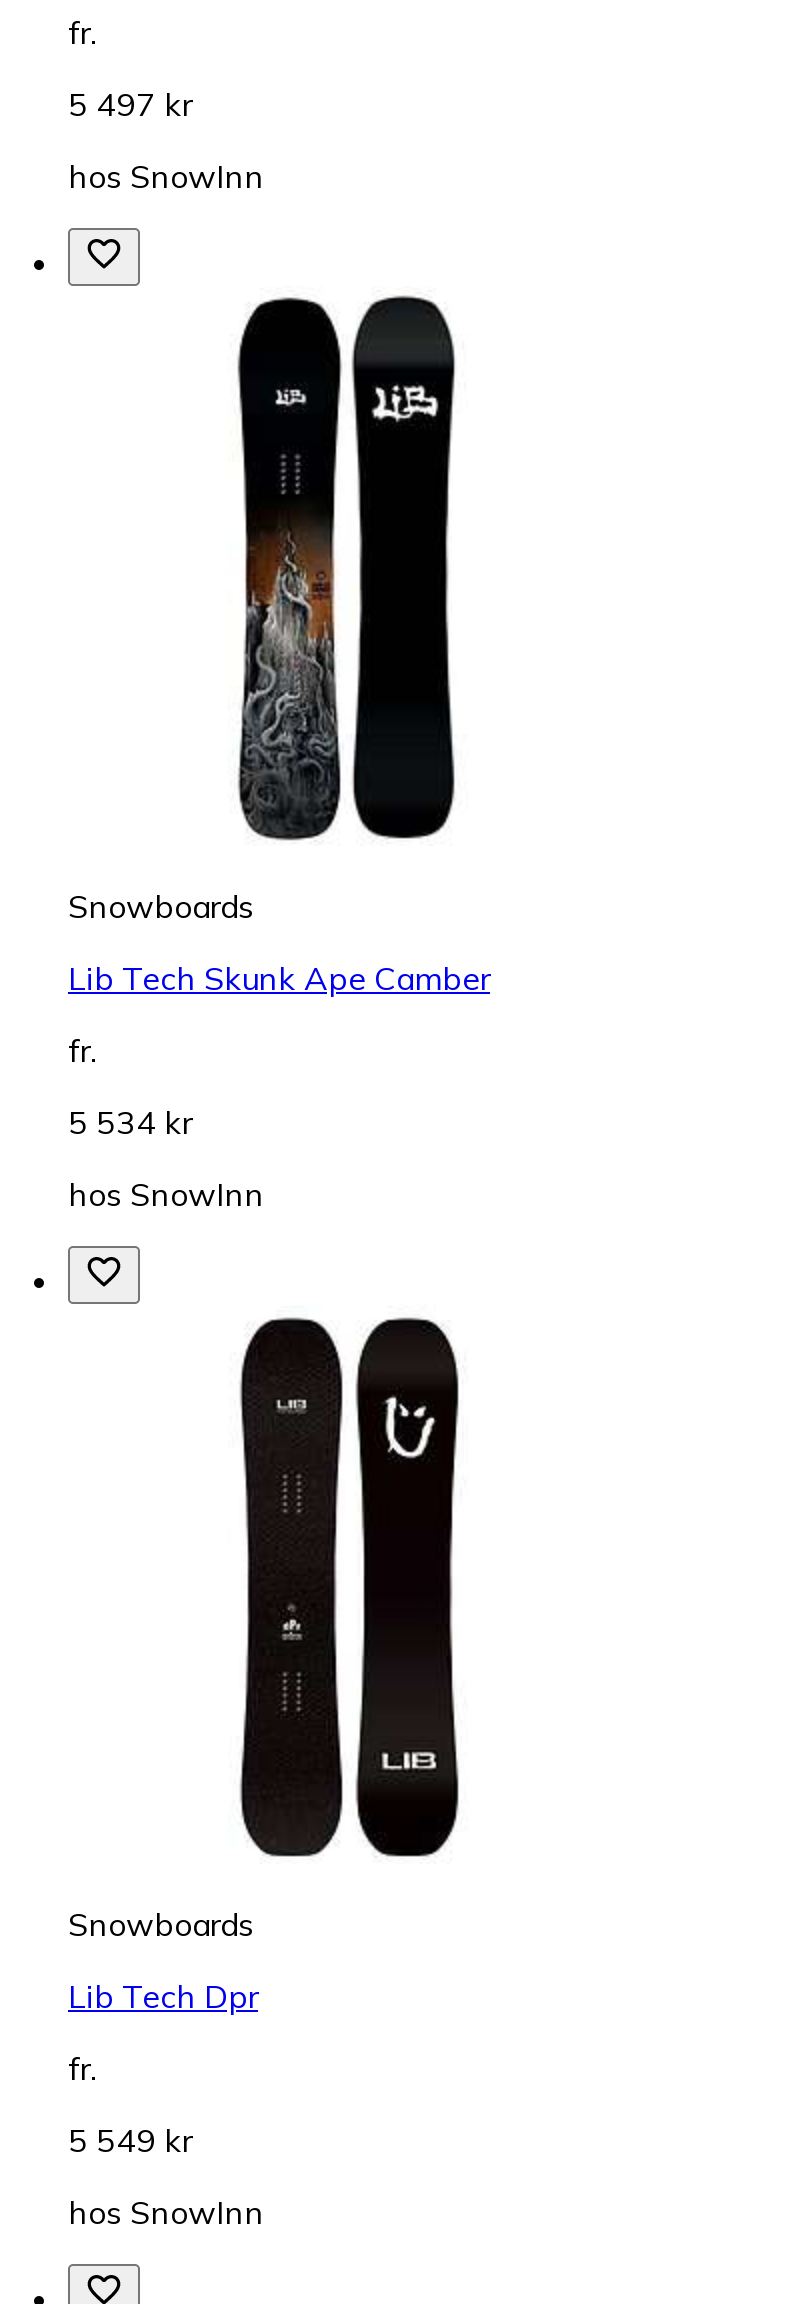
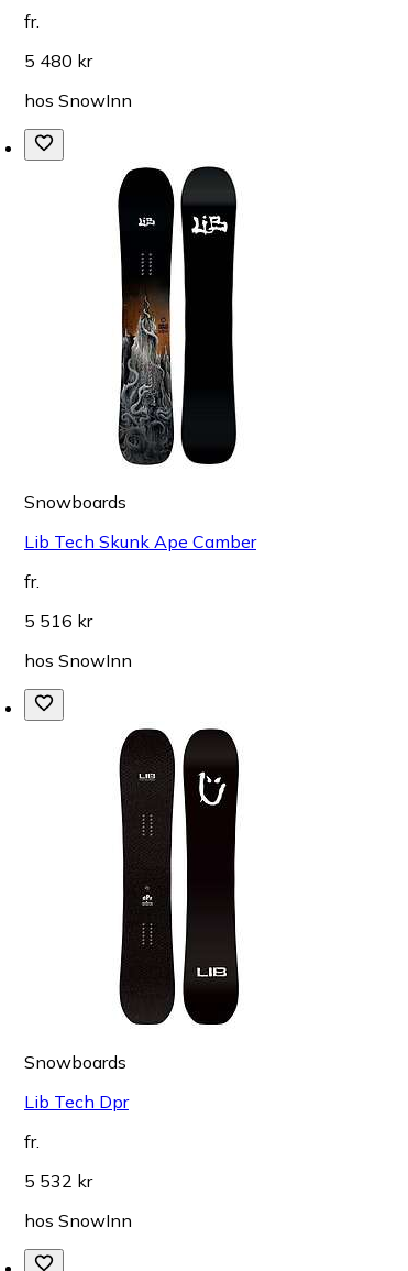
- 5 497 kr
+ 5 480 kr

- 5 534 kr
+ 5 516 kr

- 5 549 kr
+ 5 532 kr
